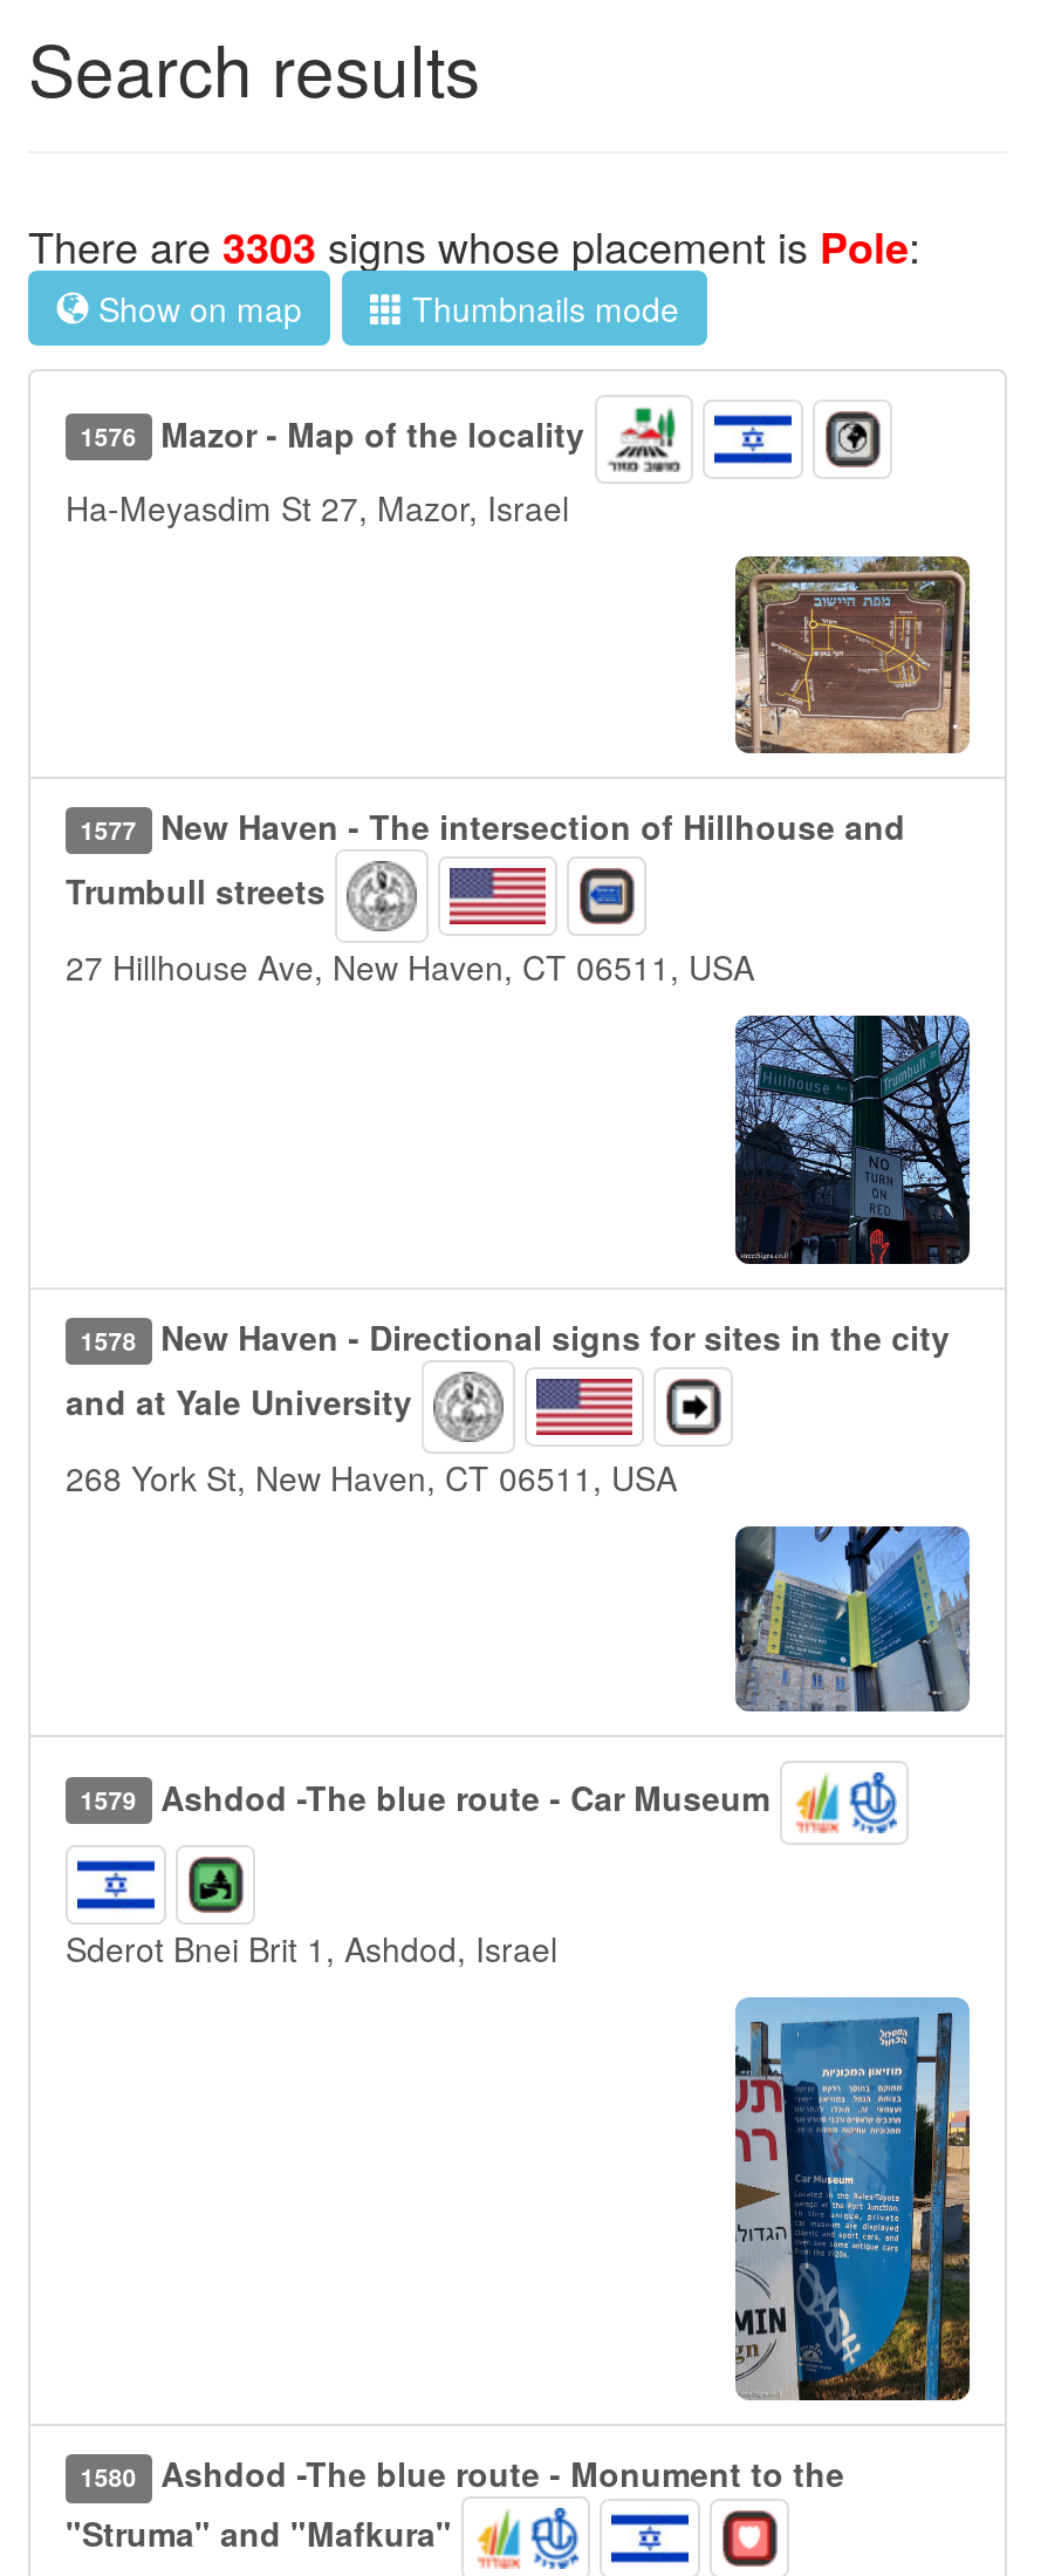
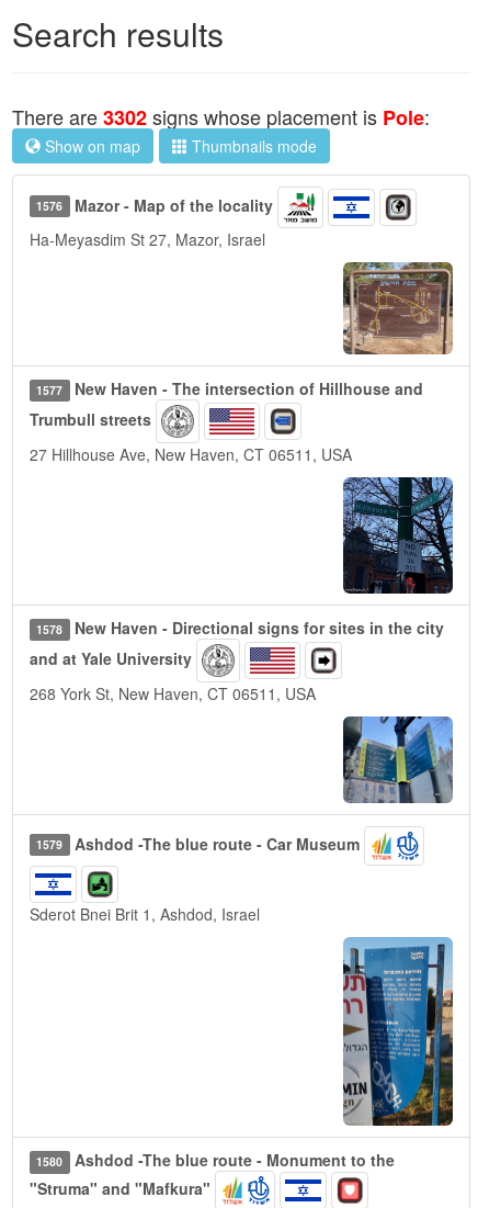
- There are 3303 signs whose placement is Pole:
+ There are 3302 signs whose placement is Pole:
